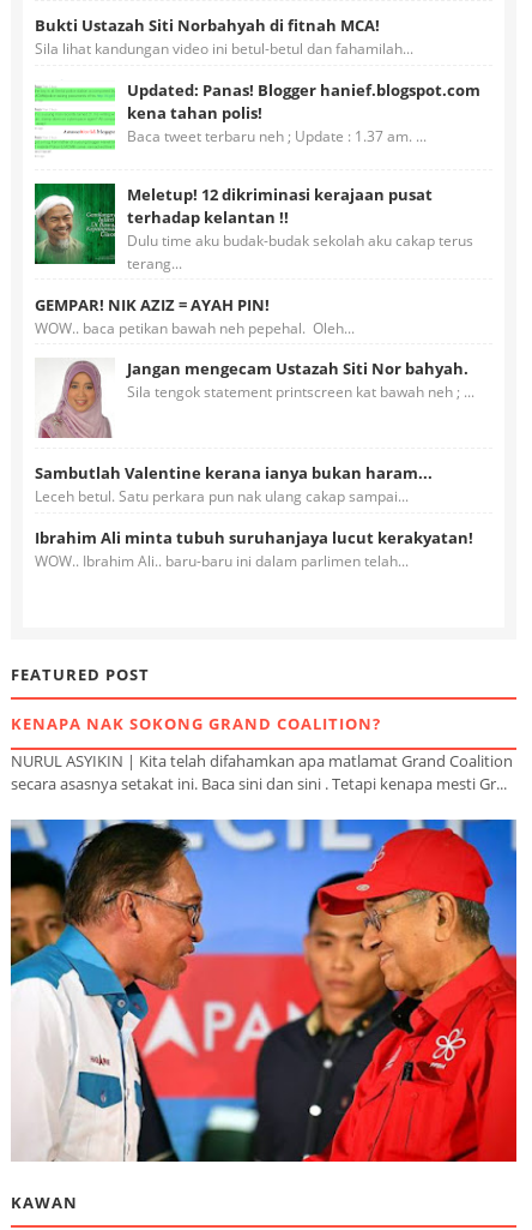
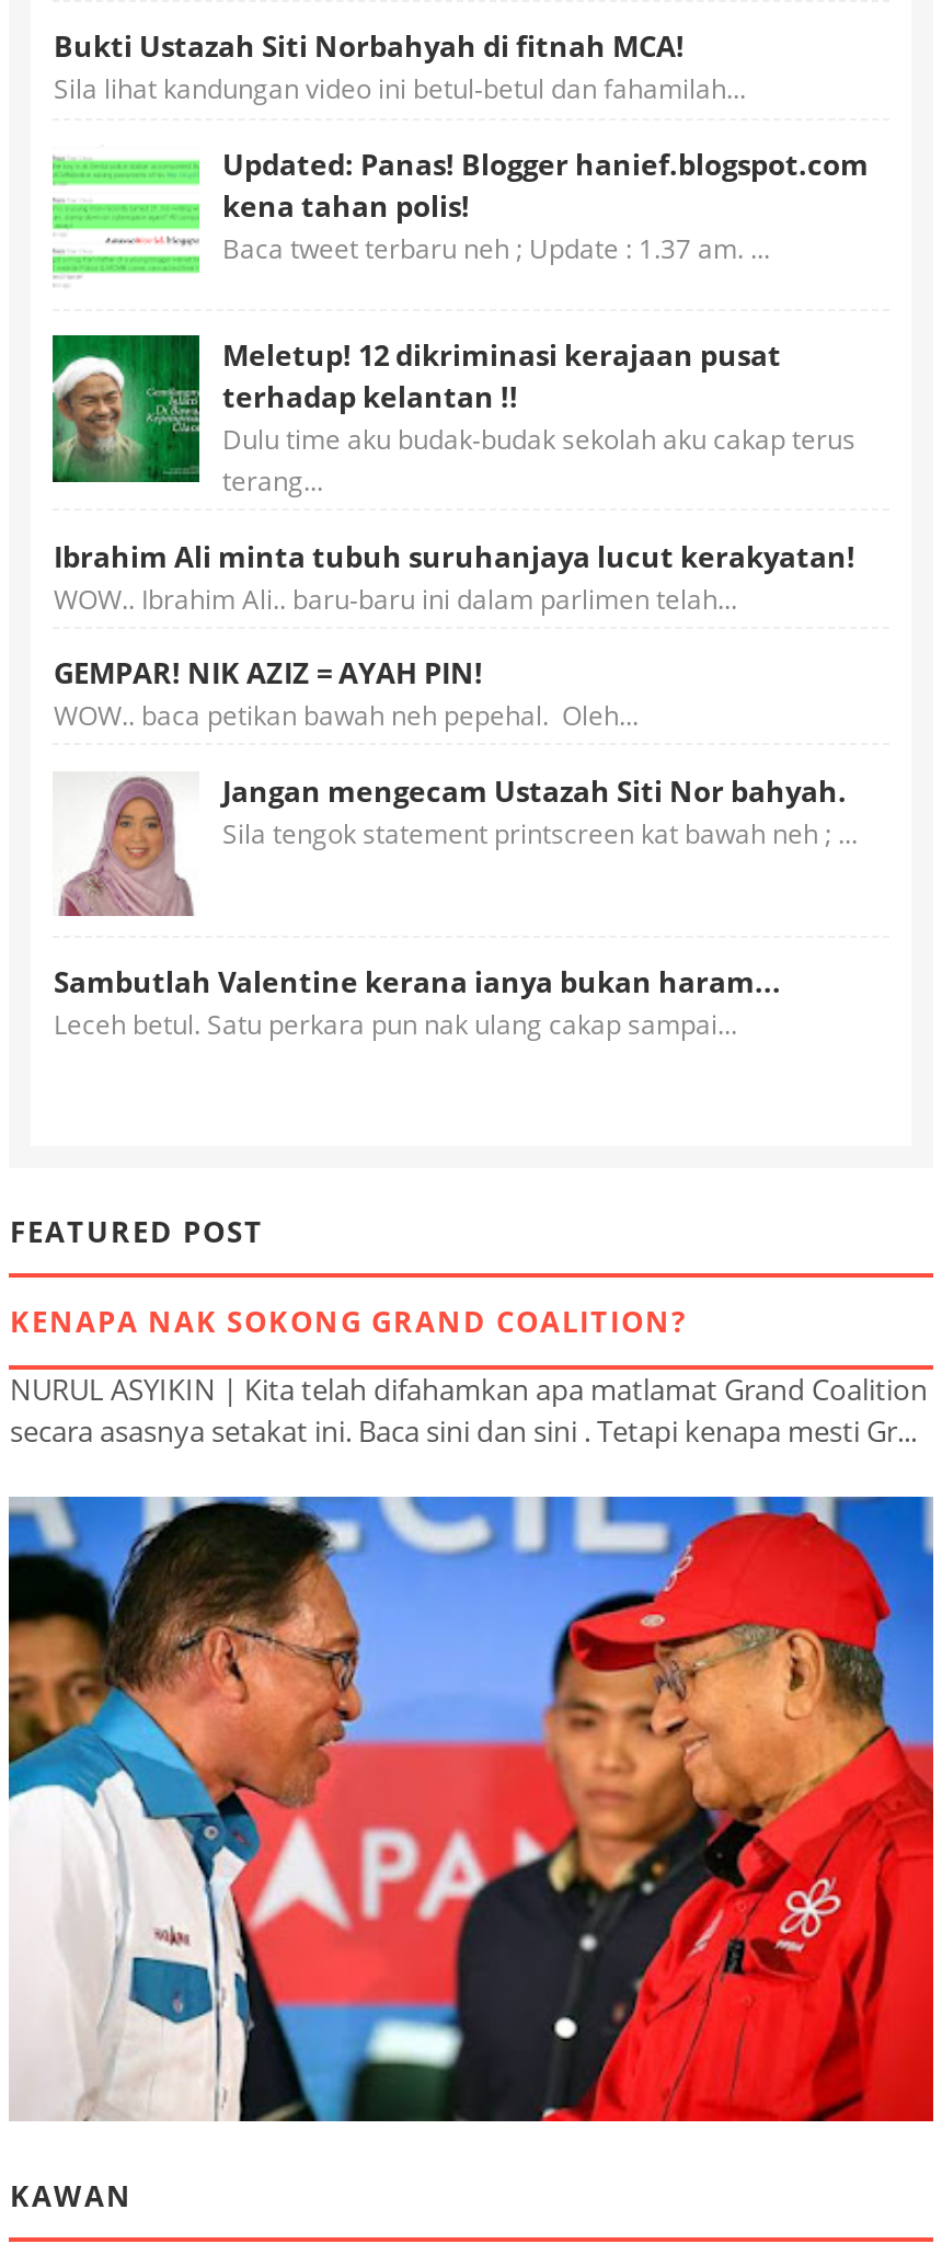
moved down: [image] | GEMPAR! NIK AZIZ = AYAH PIN! | WOW.. baca petikan bawah neh pepehal. Oleh... | Jangan mengecam Ustazah Siti Nor bahyah. | Sila tengok statement printscreen kat bawah neh ; ... | Sambutlah Valentine kerana ianya bukan haram... | Leceh betul. Satu perkara pun nak ulang cakap sampai...

moved up: Ibrahim Ali minta tubuh suruhanjaya lucut kerakyatan! | WOW.. Ibrahim Ali.. baru-baru ini dalam parlimen telah...
